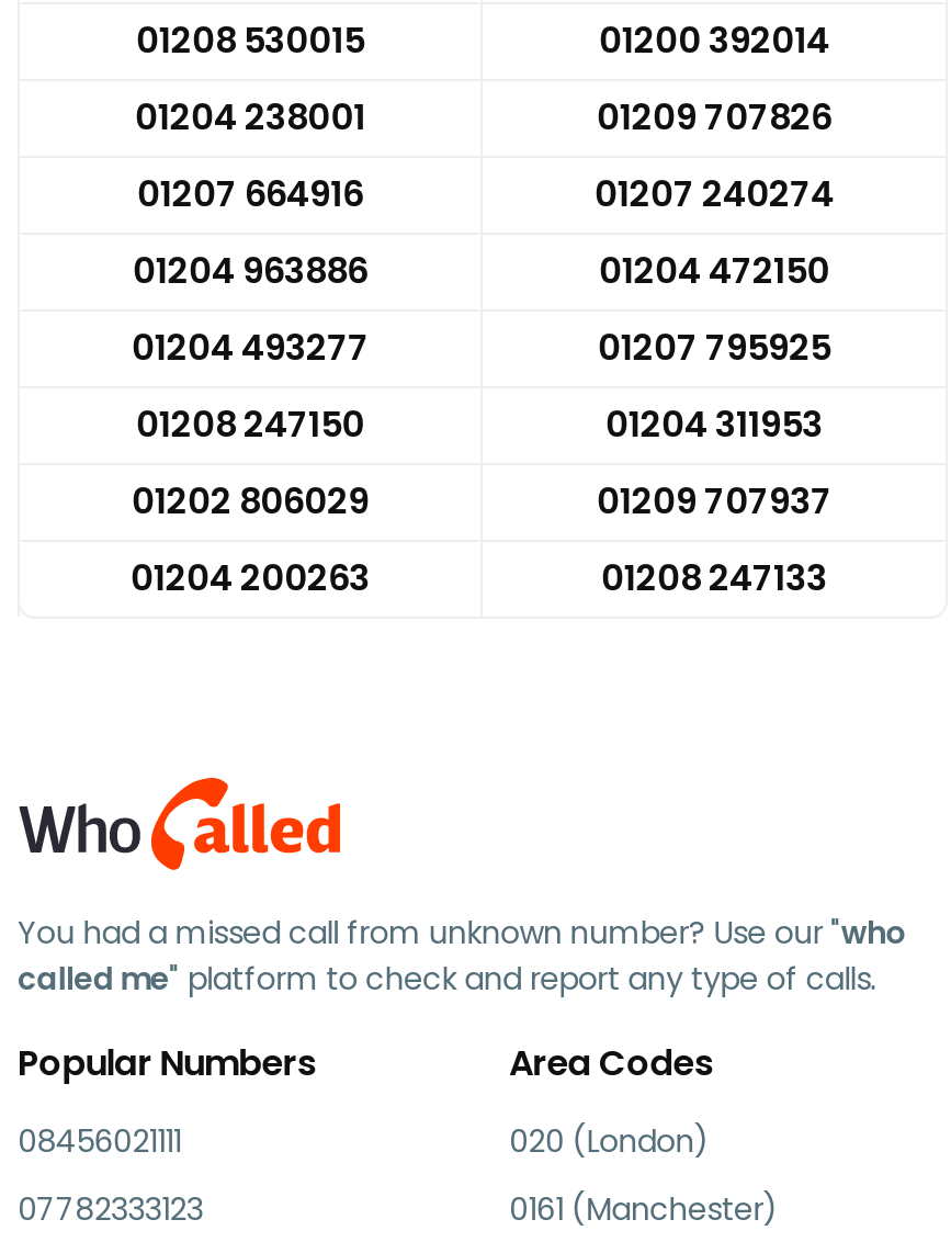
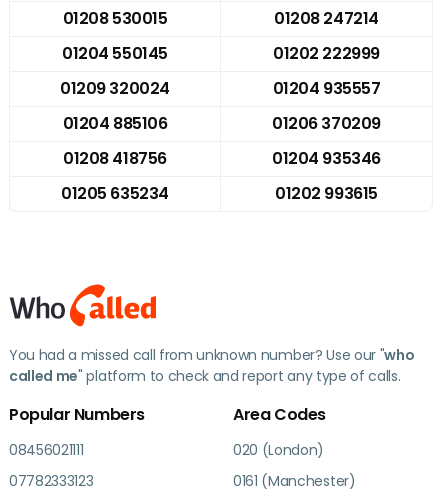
- 01200 392014
- 01204 238001
- 01209 707826
- 01207 664916
- 01207 240274
- 01204 963886
- 01204 472150
- 01204 493277
- 01207 795925
- 01208 247150
- 01204 311953
- 01202 806029
- 01209 707937
- 01204 200263
- 01208 247133
+ 01208 247214
+ 01204 550145
+ 01202 222999
+ 01209 320024
+ 01204 935557
+ 01204 885106
+ 01206 370209
+ 01208 418756
+ 01204 935346
+ 01205 635234
+ 01202 993615
